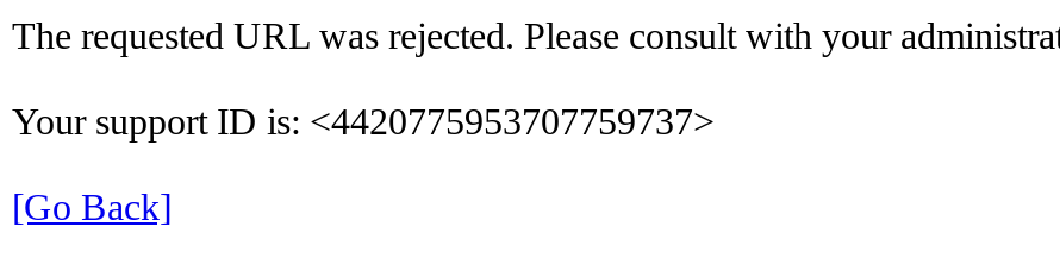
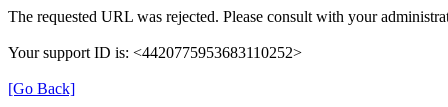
- Your support ID is: <4420775953707759737>
+ Your support ID is: <4420775953683110252>
